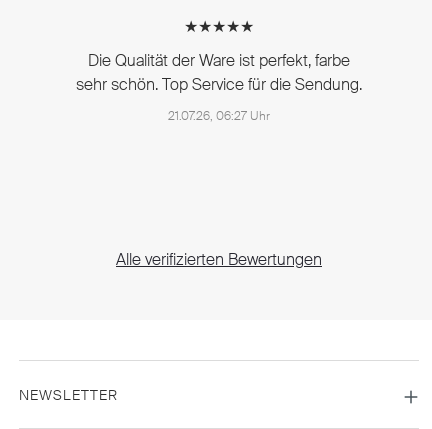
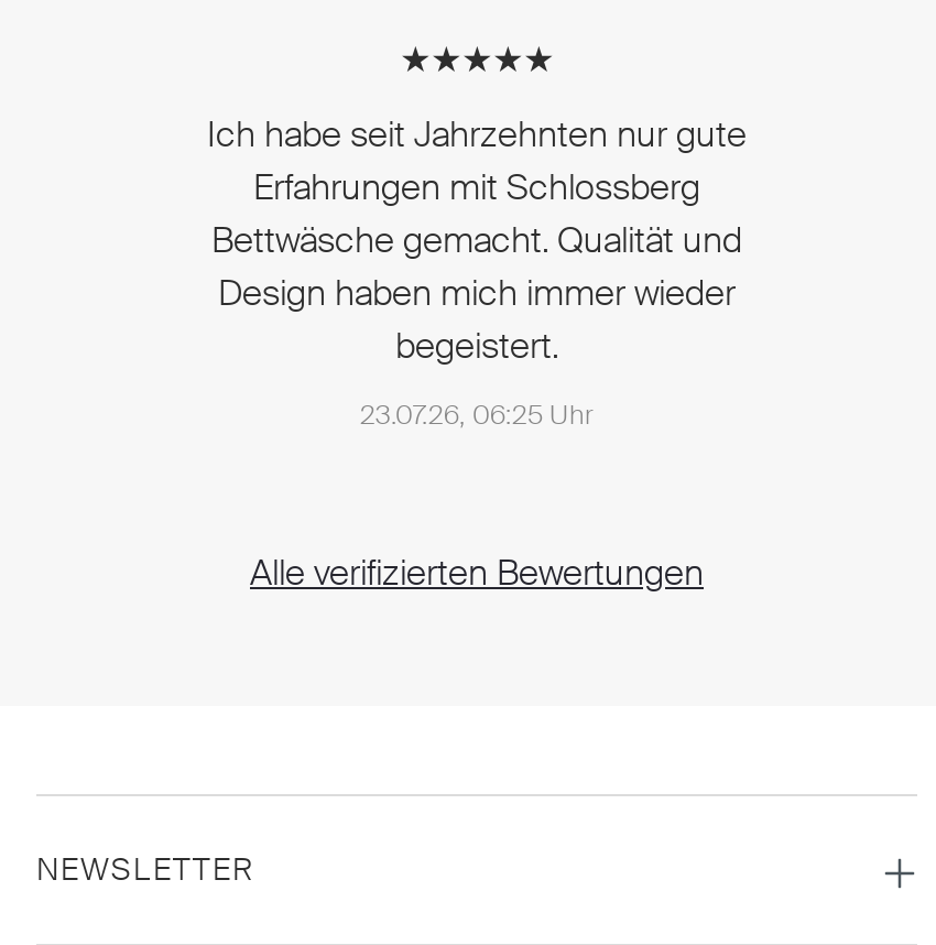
- Die Qualität der Ware ist perfekt, farbe
- sehr schön. Top Service für die Sendung.
+ Ich habe seit Jahrzehnten nur gute
+ Erfahrungen mit Schlossberg
+ Bettwäsche gemacht. Qualität und
+ Design haben mich immer wieder
+ begeistert.

- 21.07.26, 06:27 Uhr
+ 23.07.26, 06:25 Uhr
